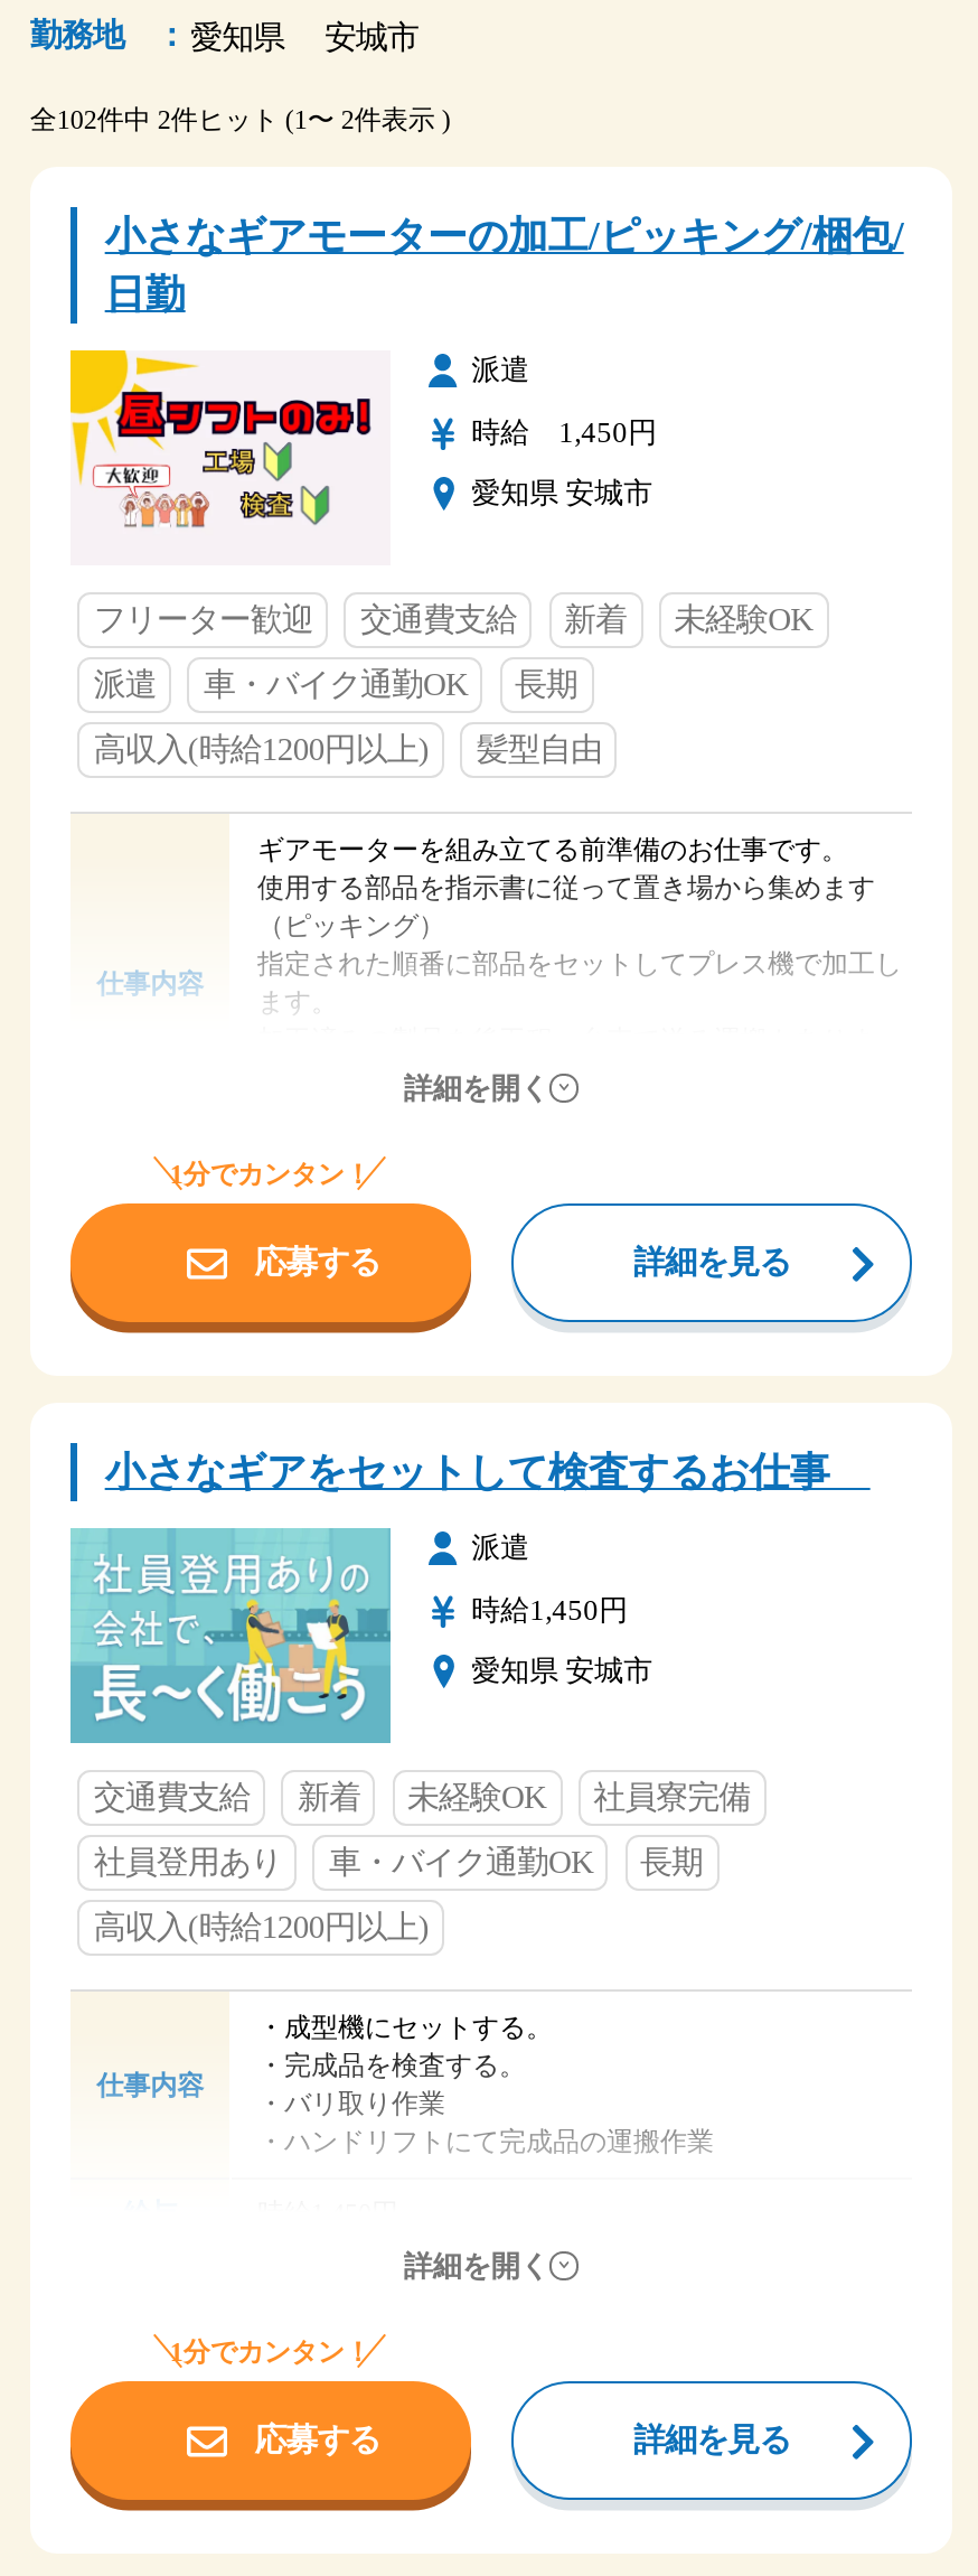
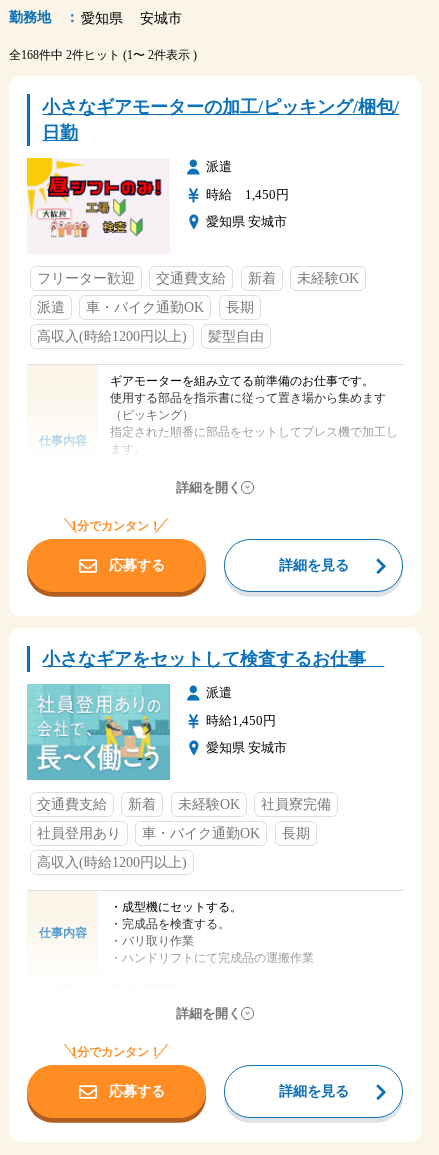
- 全102件中 2件ヒット (1〜 2件表示 )
+ 全168件中 2件ヒット (1〜 2件表示 )
